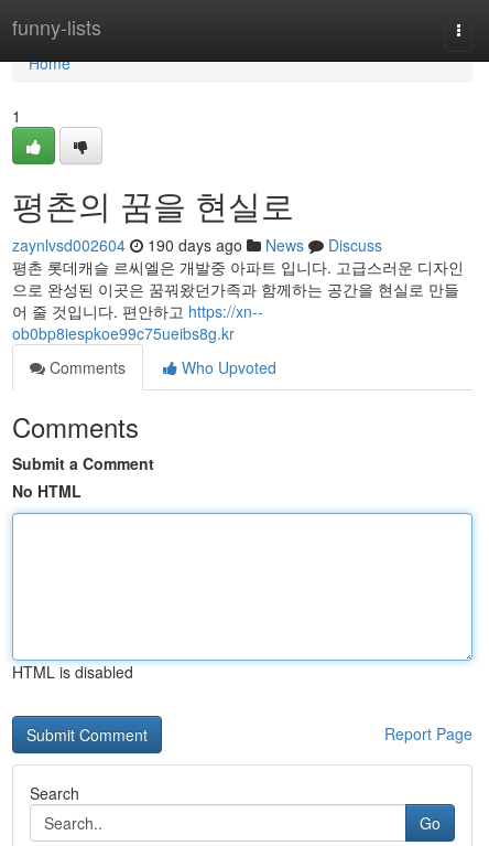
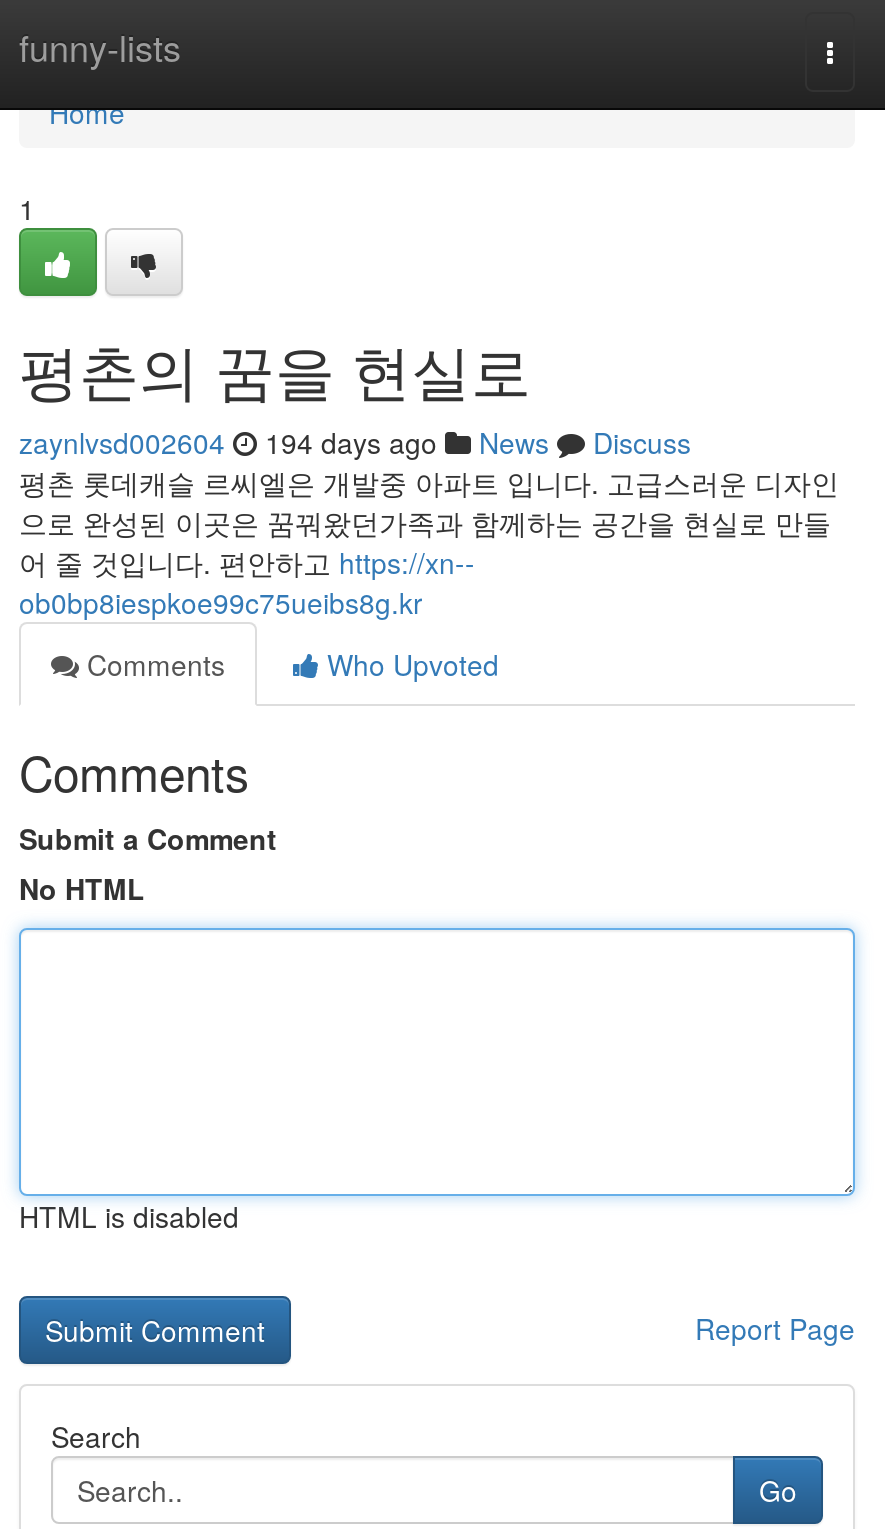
- zaynlvsd002604 190 days ago News Discuss
+ zaynlvsd002604 194 days ago News Discuss
